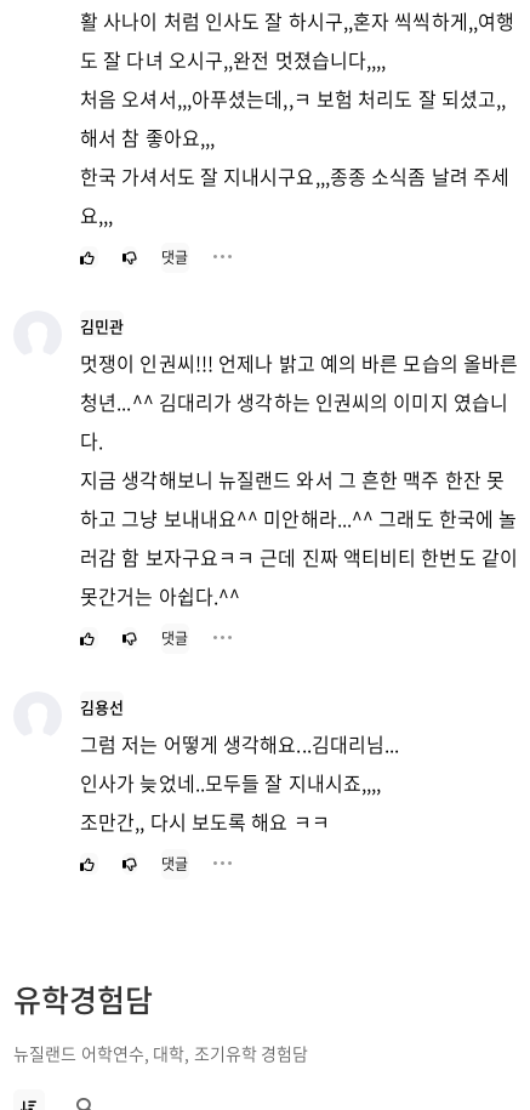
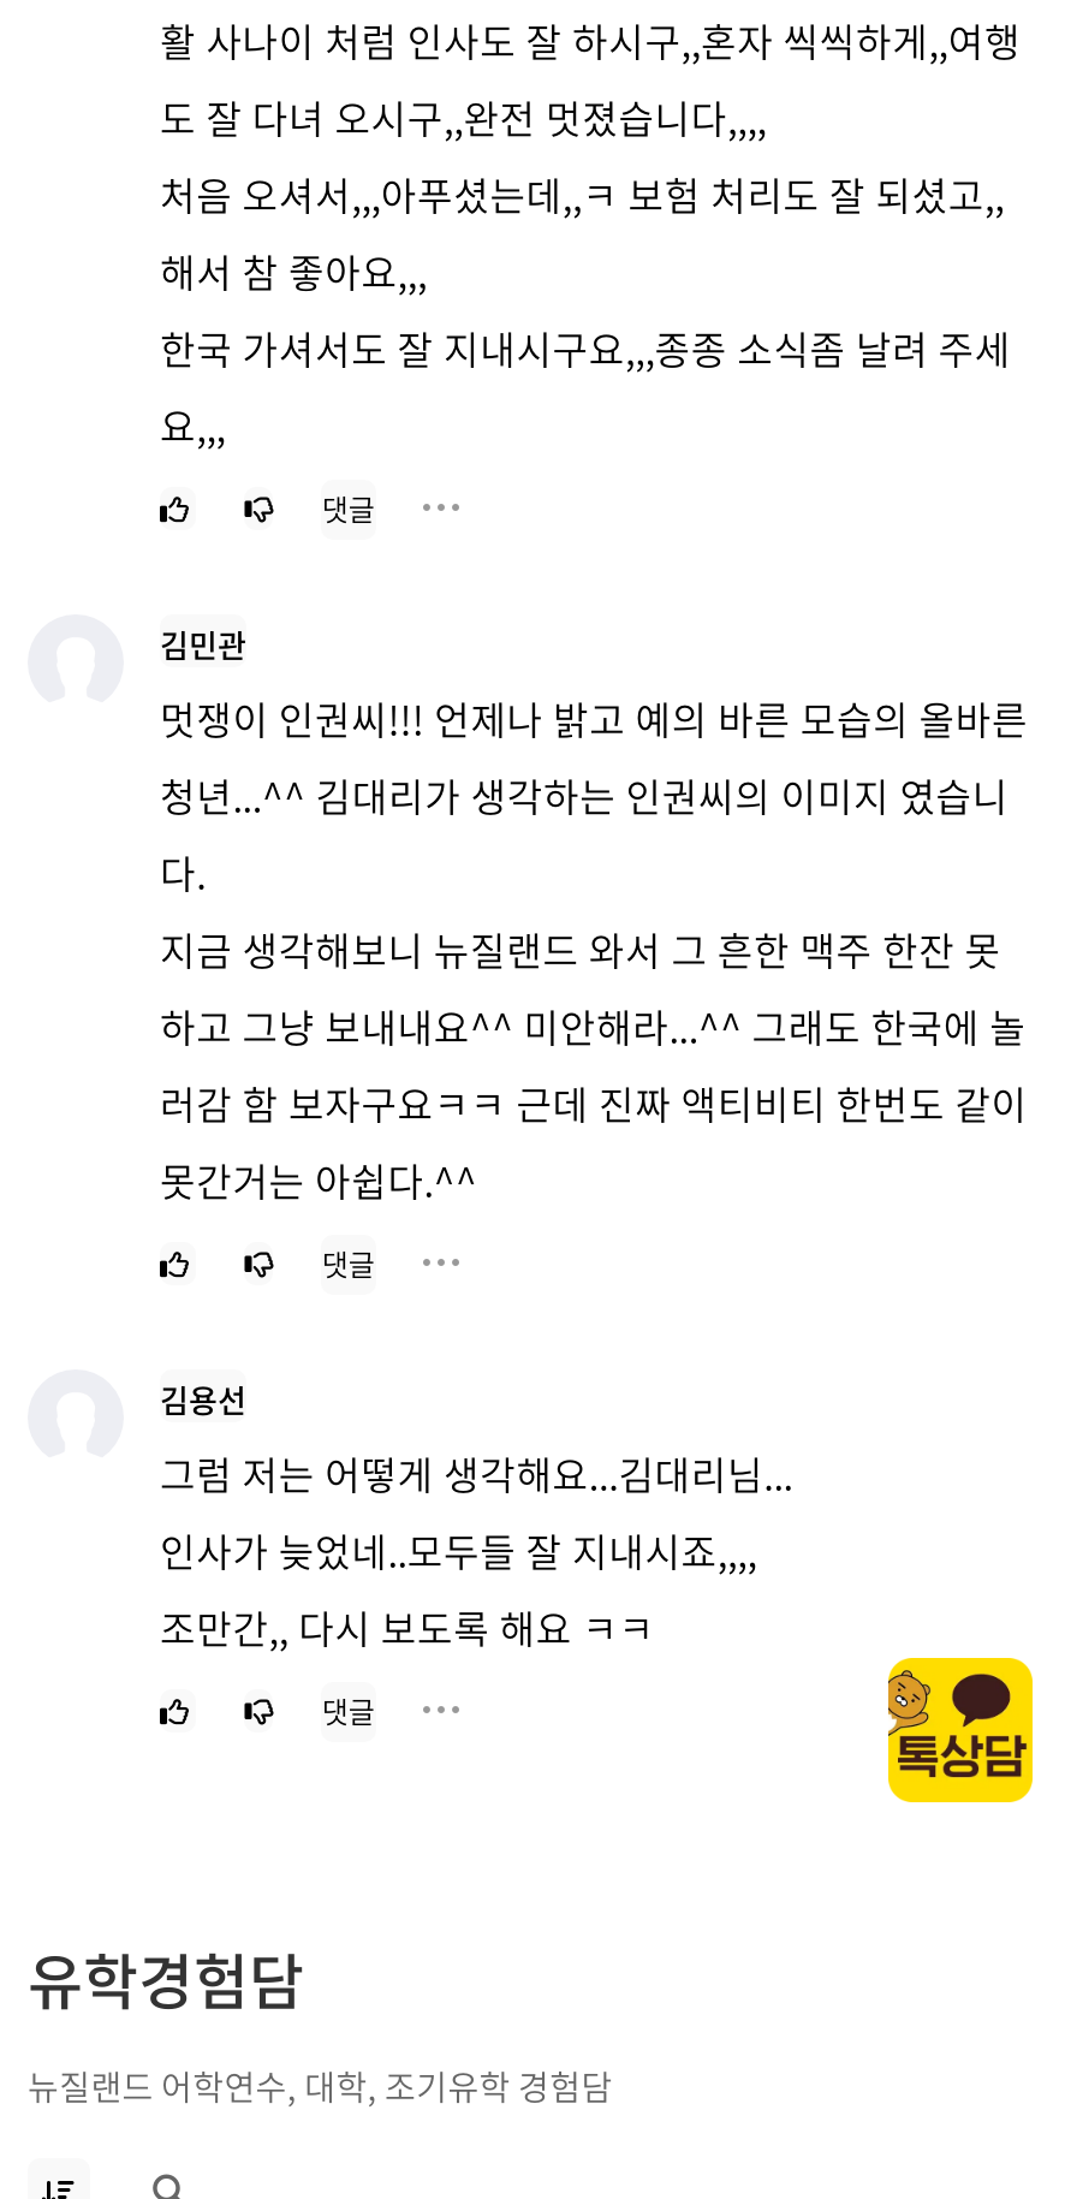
+ [image]
